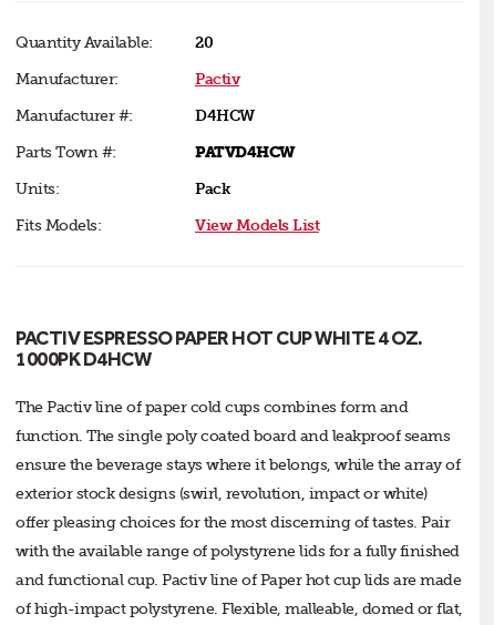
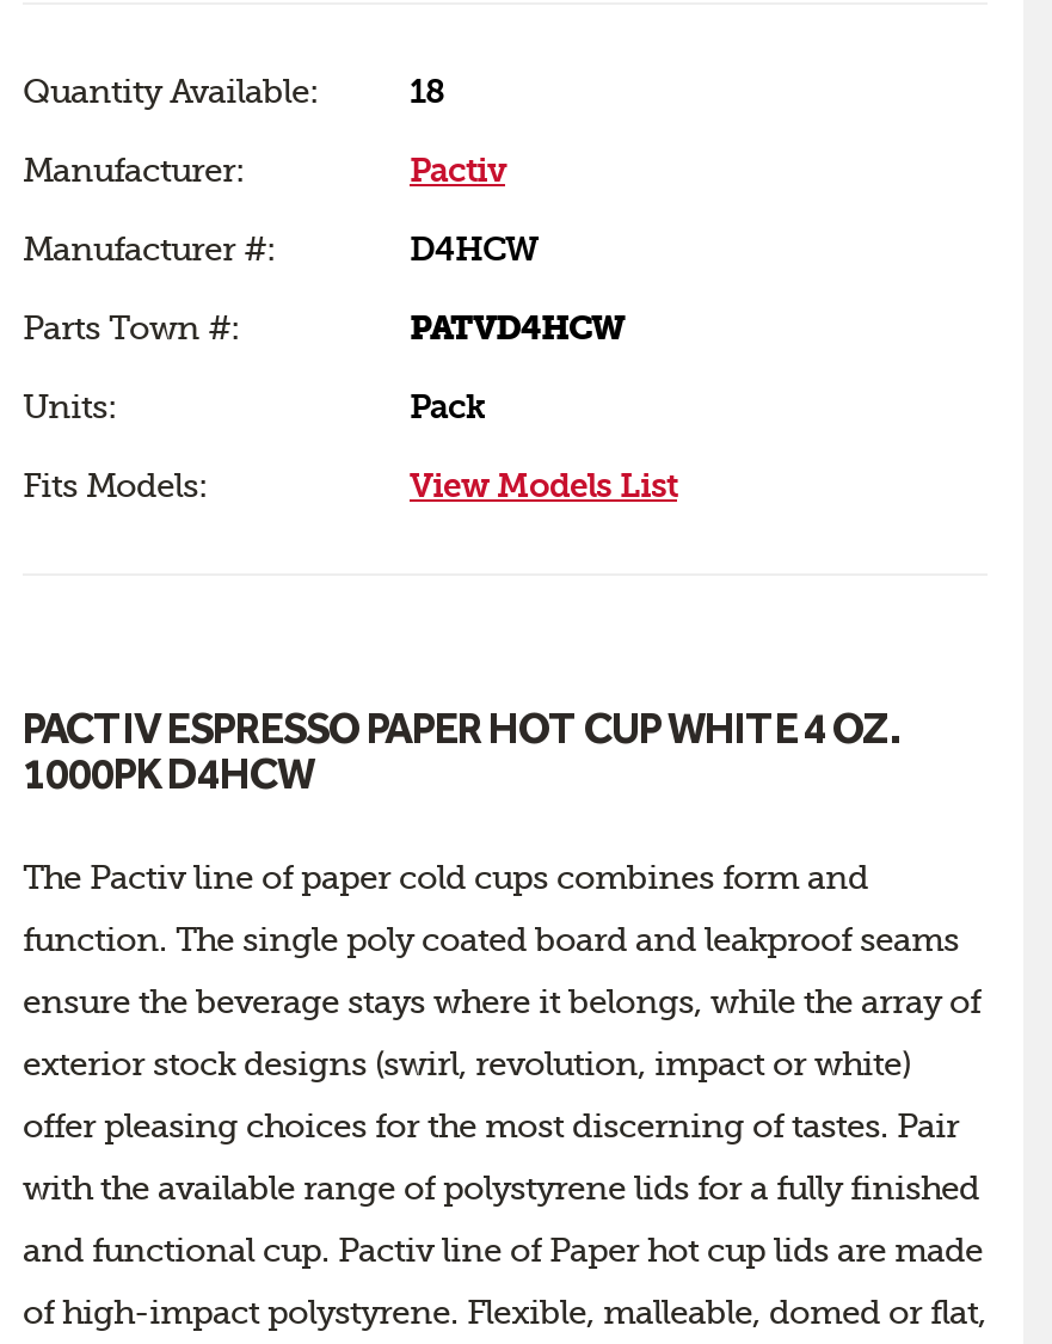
- 20
+ 18
